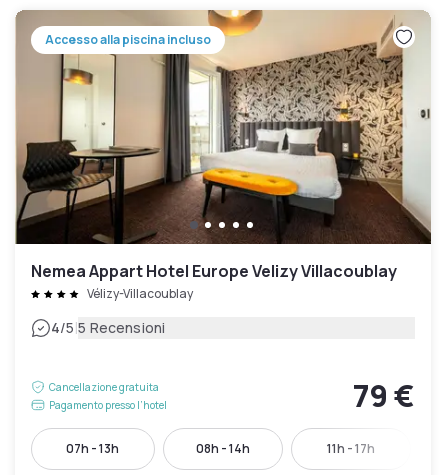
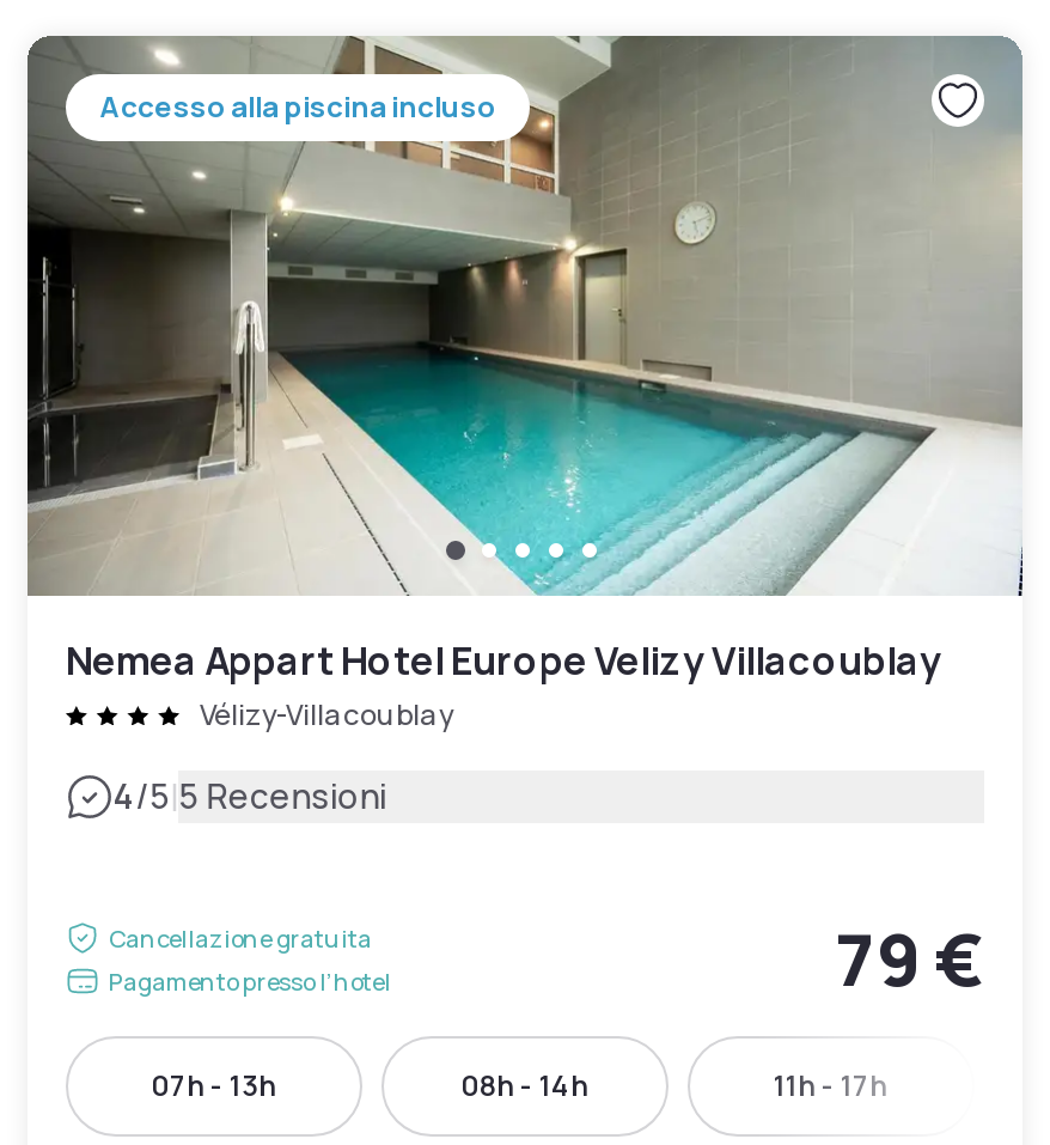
- [image]
+ [image]
